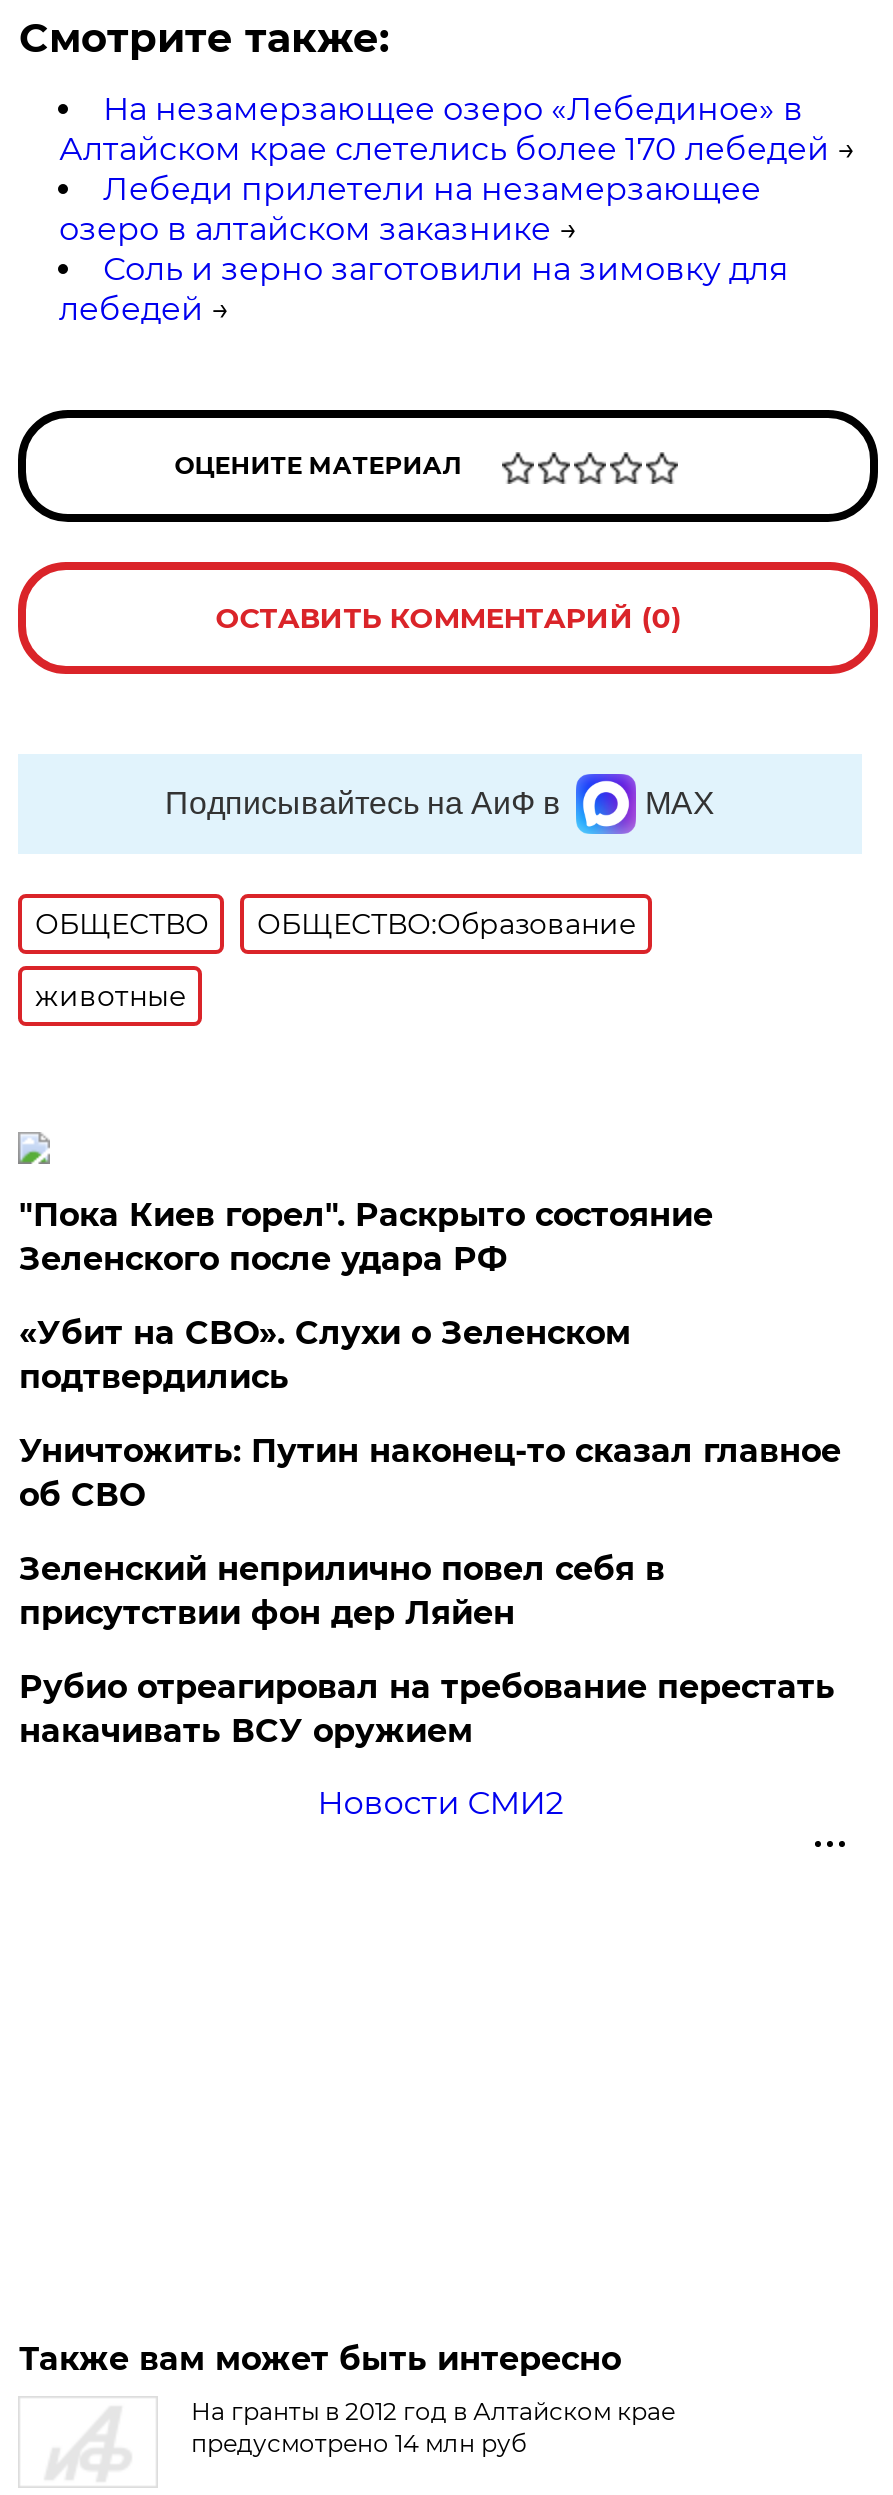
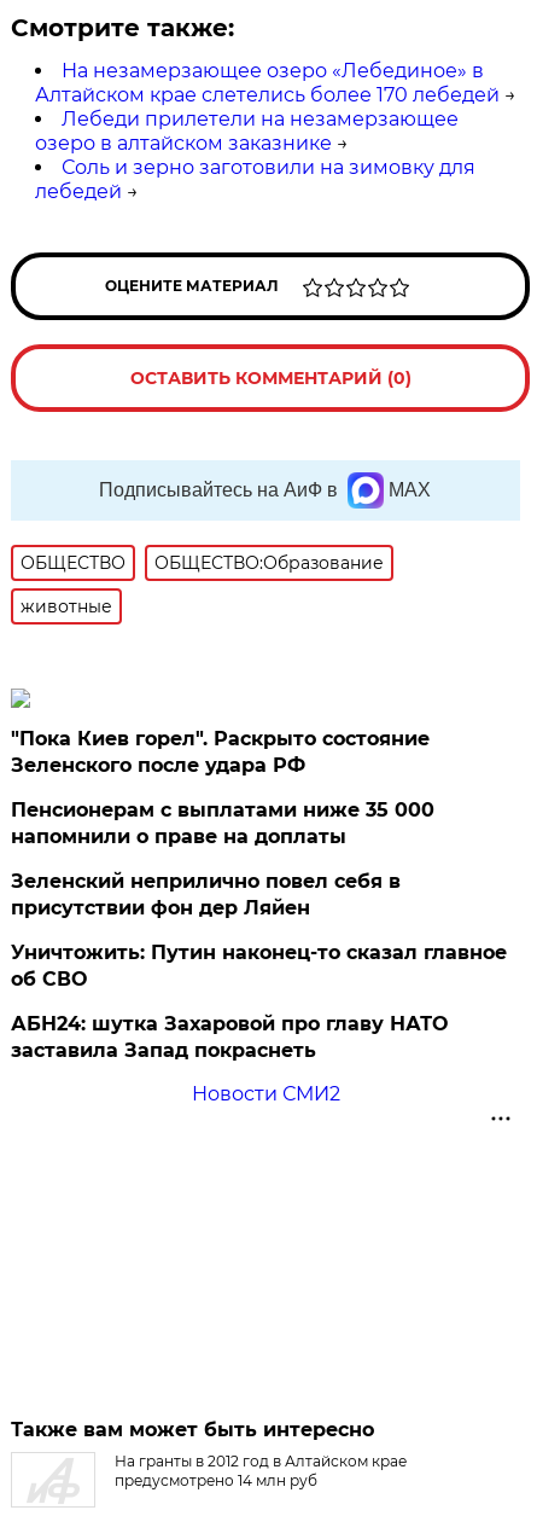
- «Убит на СВО». Слухи о Зеленском
- подтвердились
+ Пенсионерам с выплатами ниже 35 000
+ напомнили о праве на доплаты

moved down: Уничтожить: Путин наконец-то сказал главное | об СВО

moved up: Зеленский неприлично повел cебя в | присутствии фон дер Ляйен

- Рубио отреагировал на требование перестать
- накачивать ВСУ оружием
+ АБН24: шутка Захаровой про главу НАТО
+ заставила Запад покраснеть
